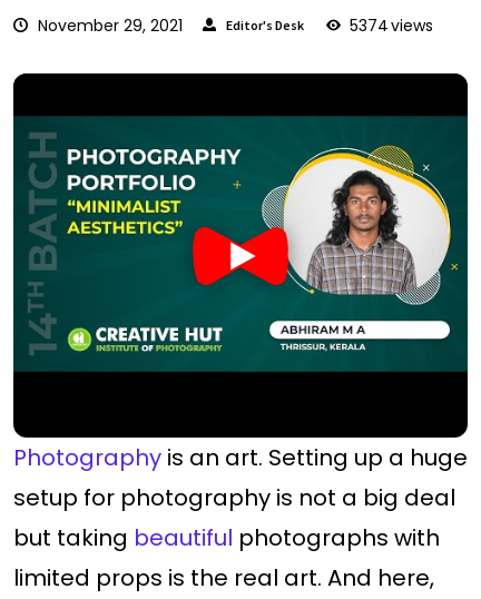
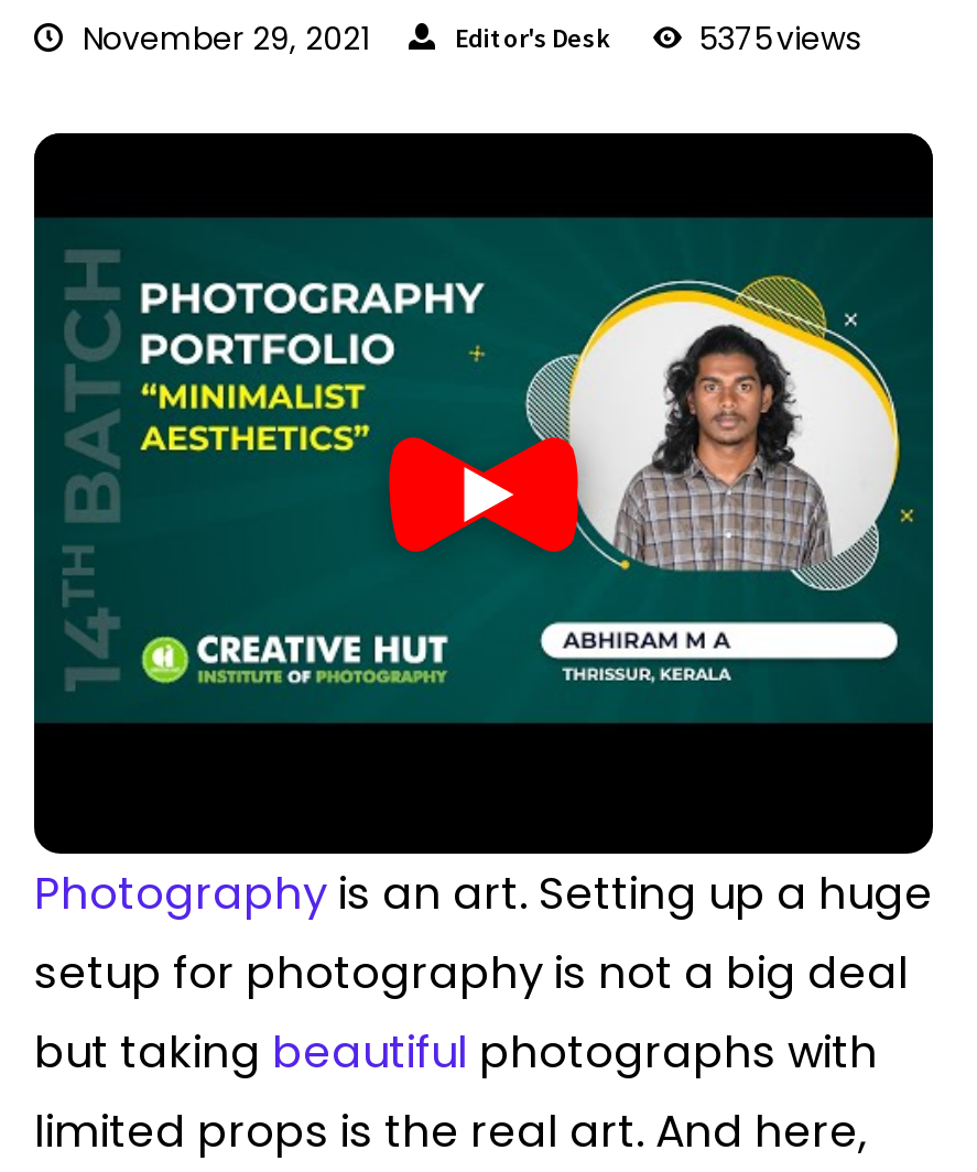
- 5374 views
+ 5375 views
